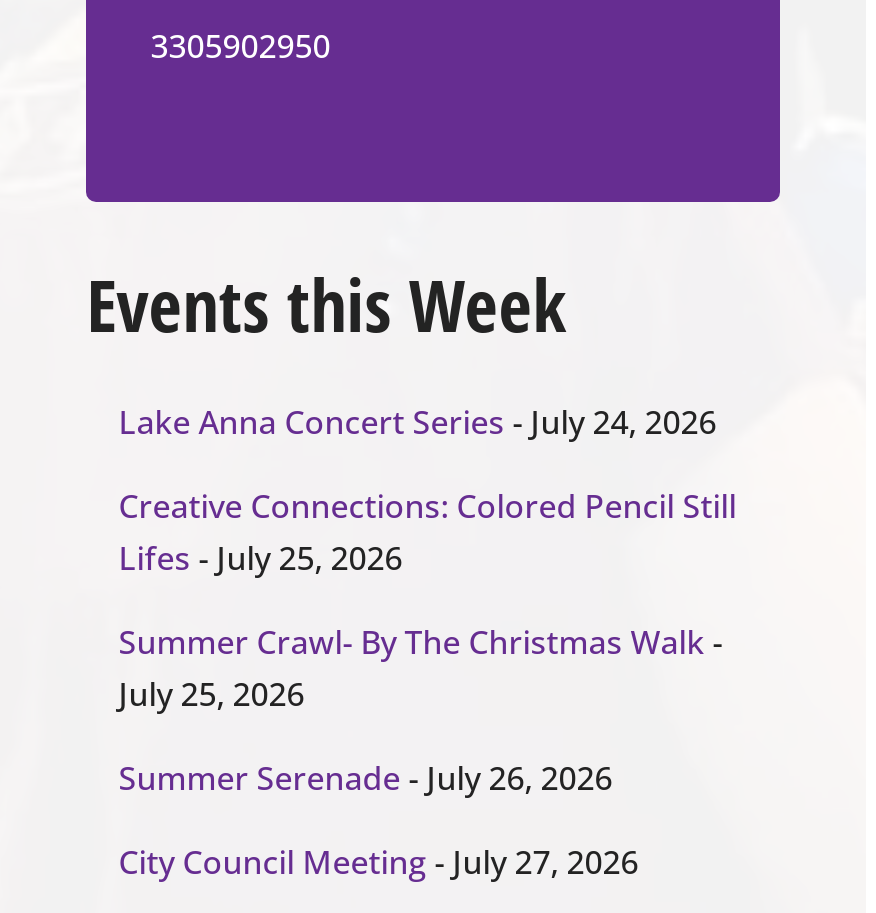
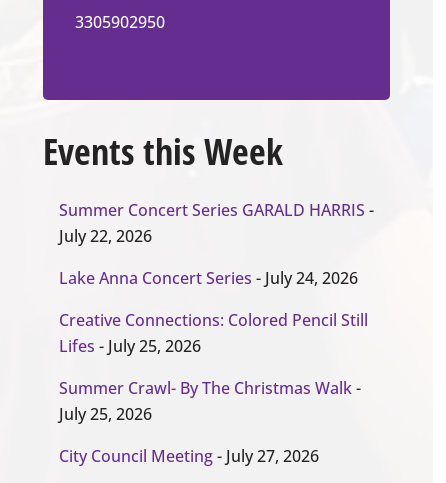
+ Summer Concert Series GARALD HARRIS -
+ July 22, 2026

moved down: Lake Anna Concert Series - July 24, 2026 | Creative Connections: Colored Pencil Still | Lifes - July 25, 2026 | Summer Crawl- By The Christmas Walk - | July 25, 2026

- Summer Serenade - July 26, 2026
